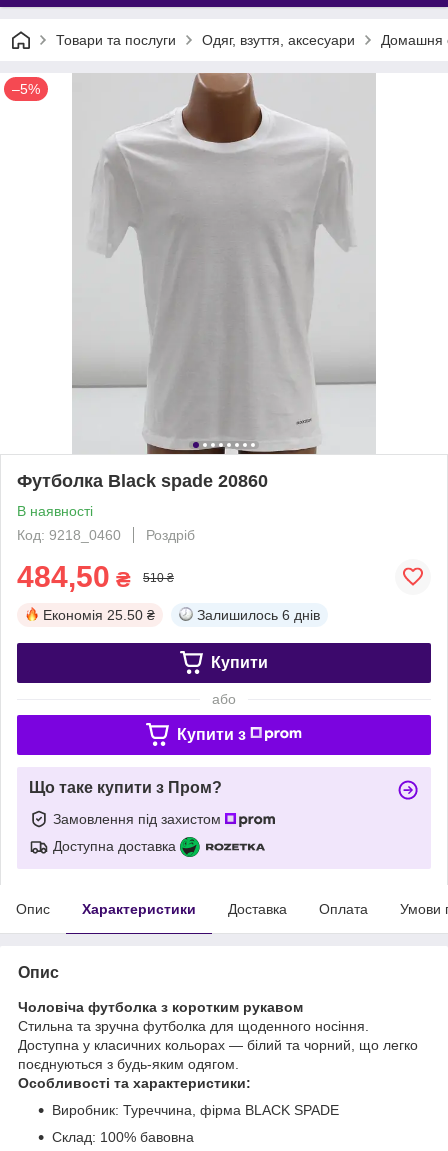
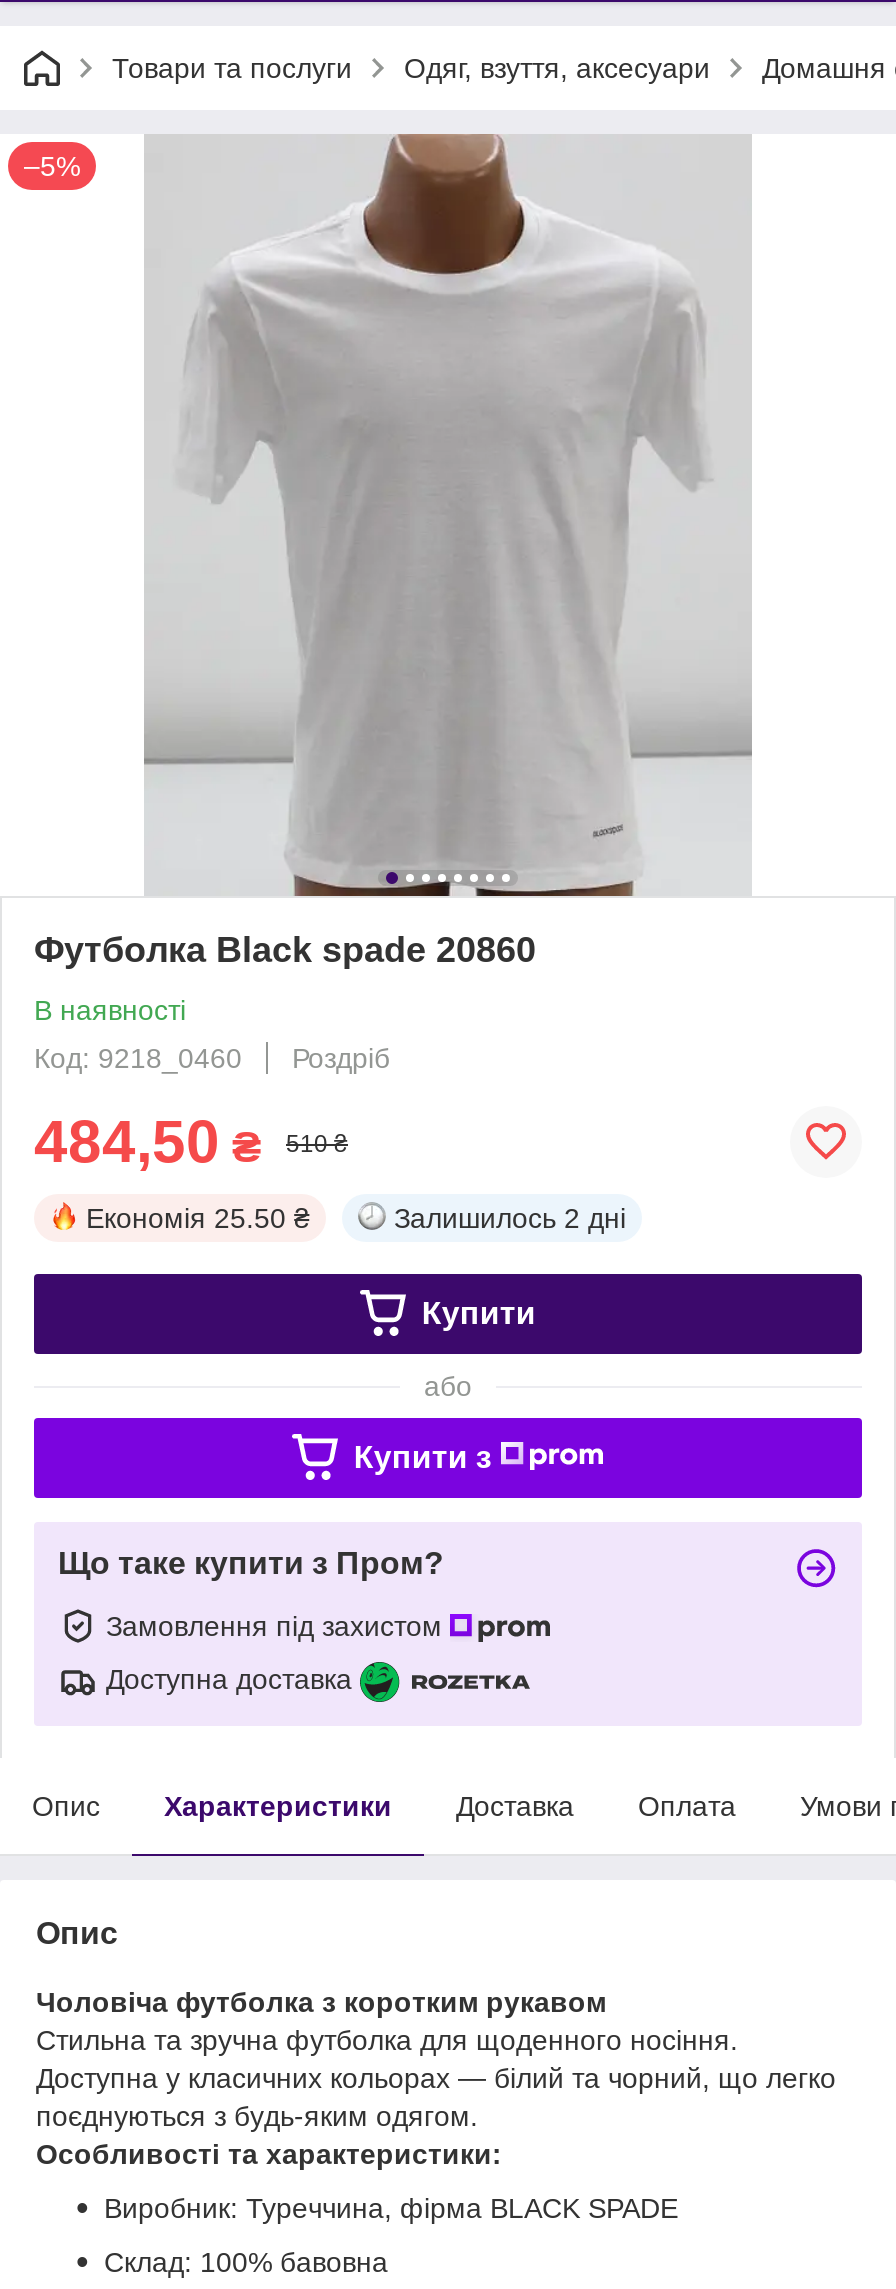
- Залишилось 6 днів
+ Залишилось 2 дні
